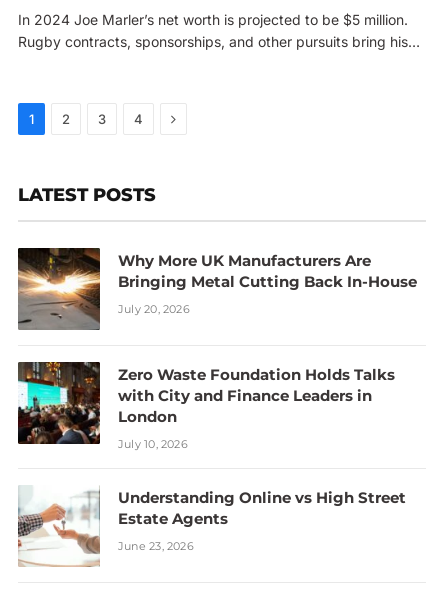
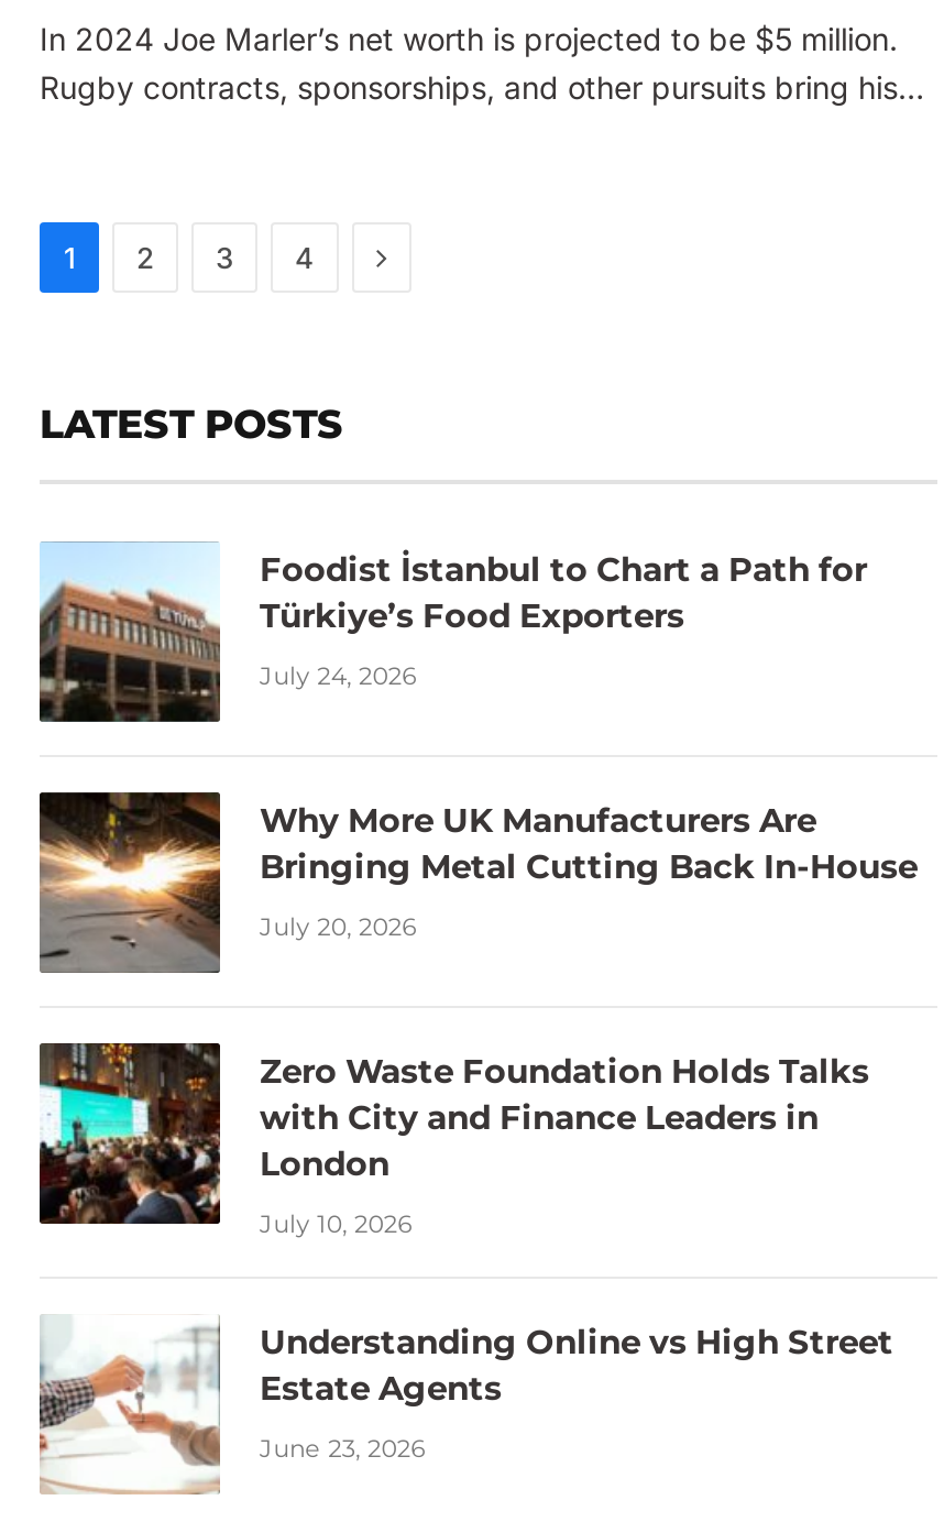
+ [image]
+ Foodist İstanbul to Chart a Path for
+ Türkiye’s Food Exporters
+ July 24, 2026
